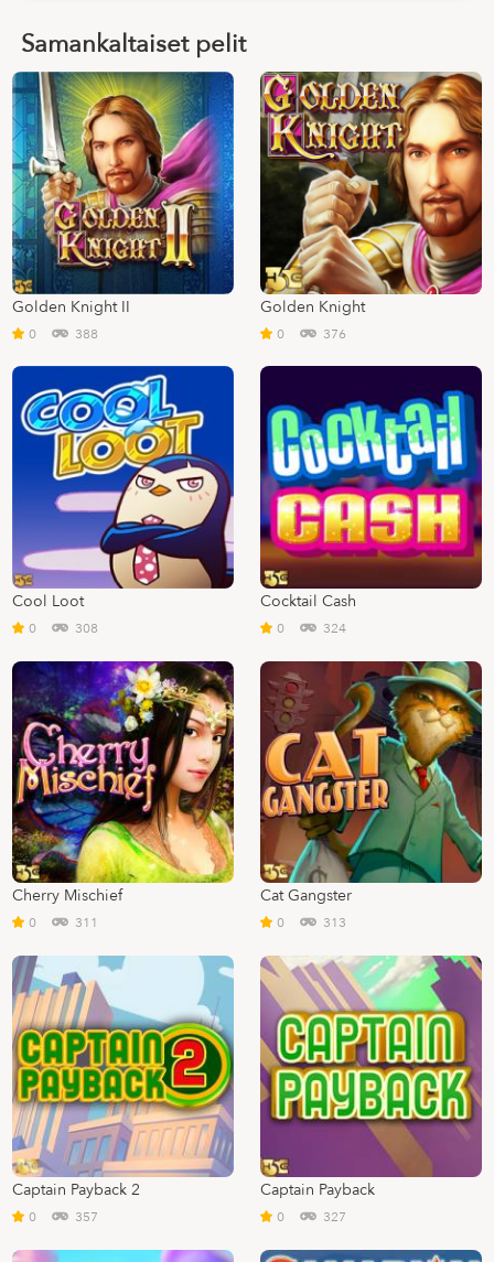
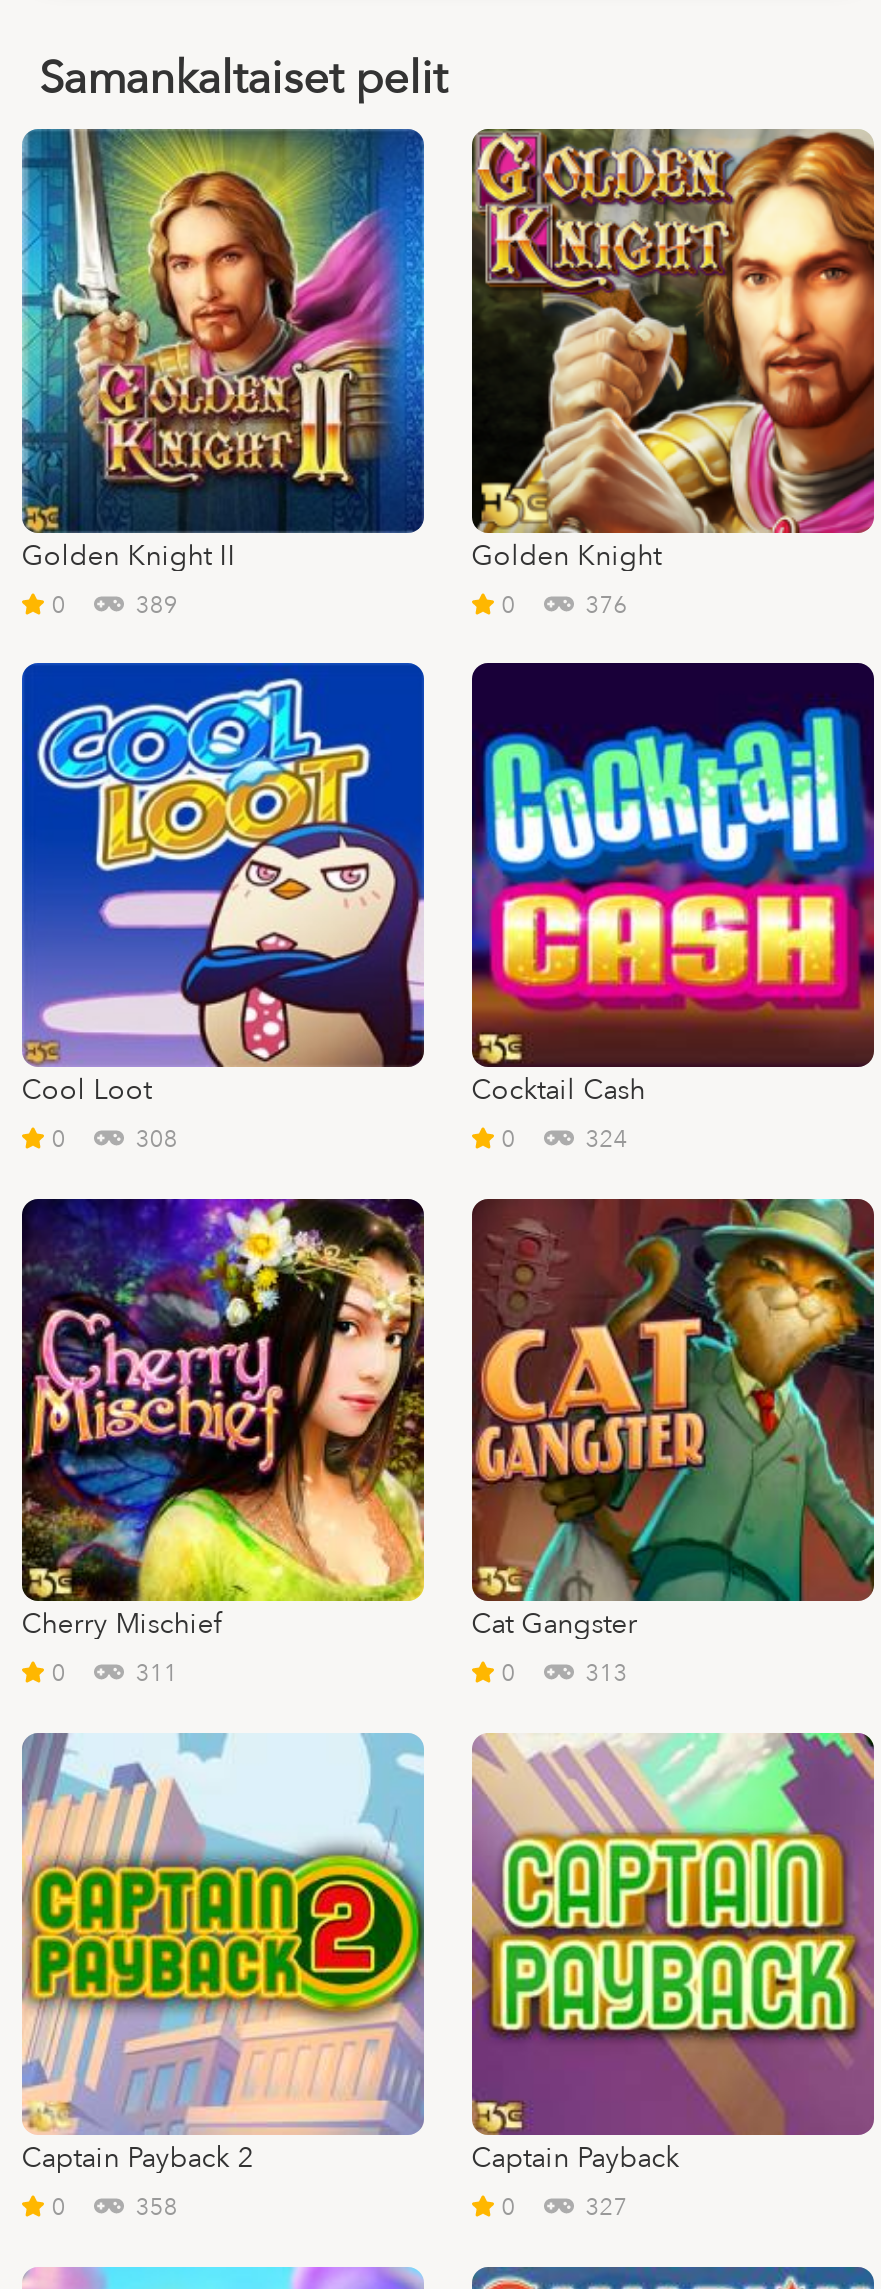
- 388
+ 389

- 357
+ 358
